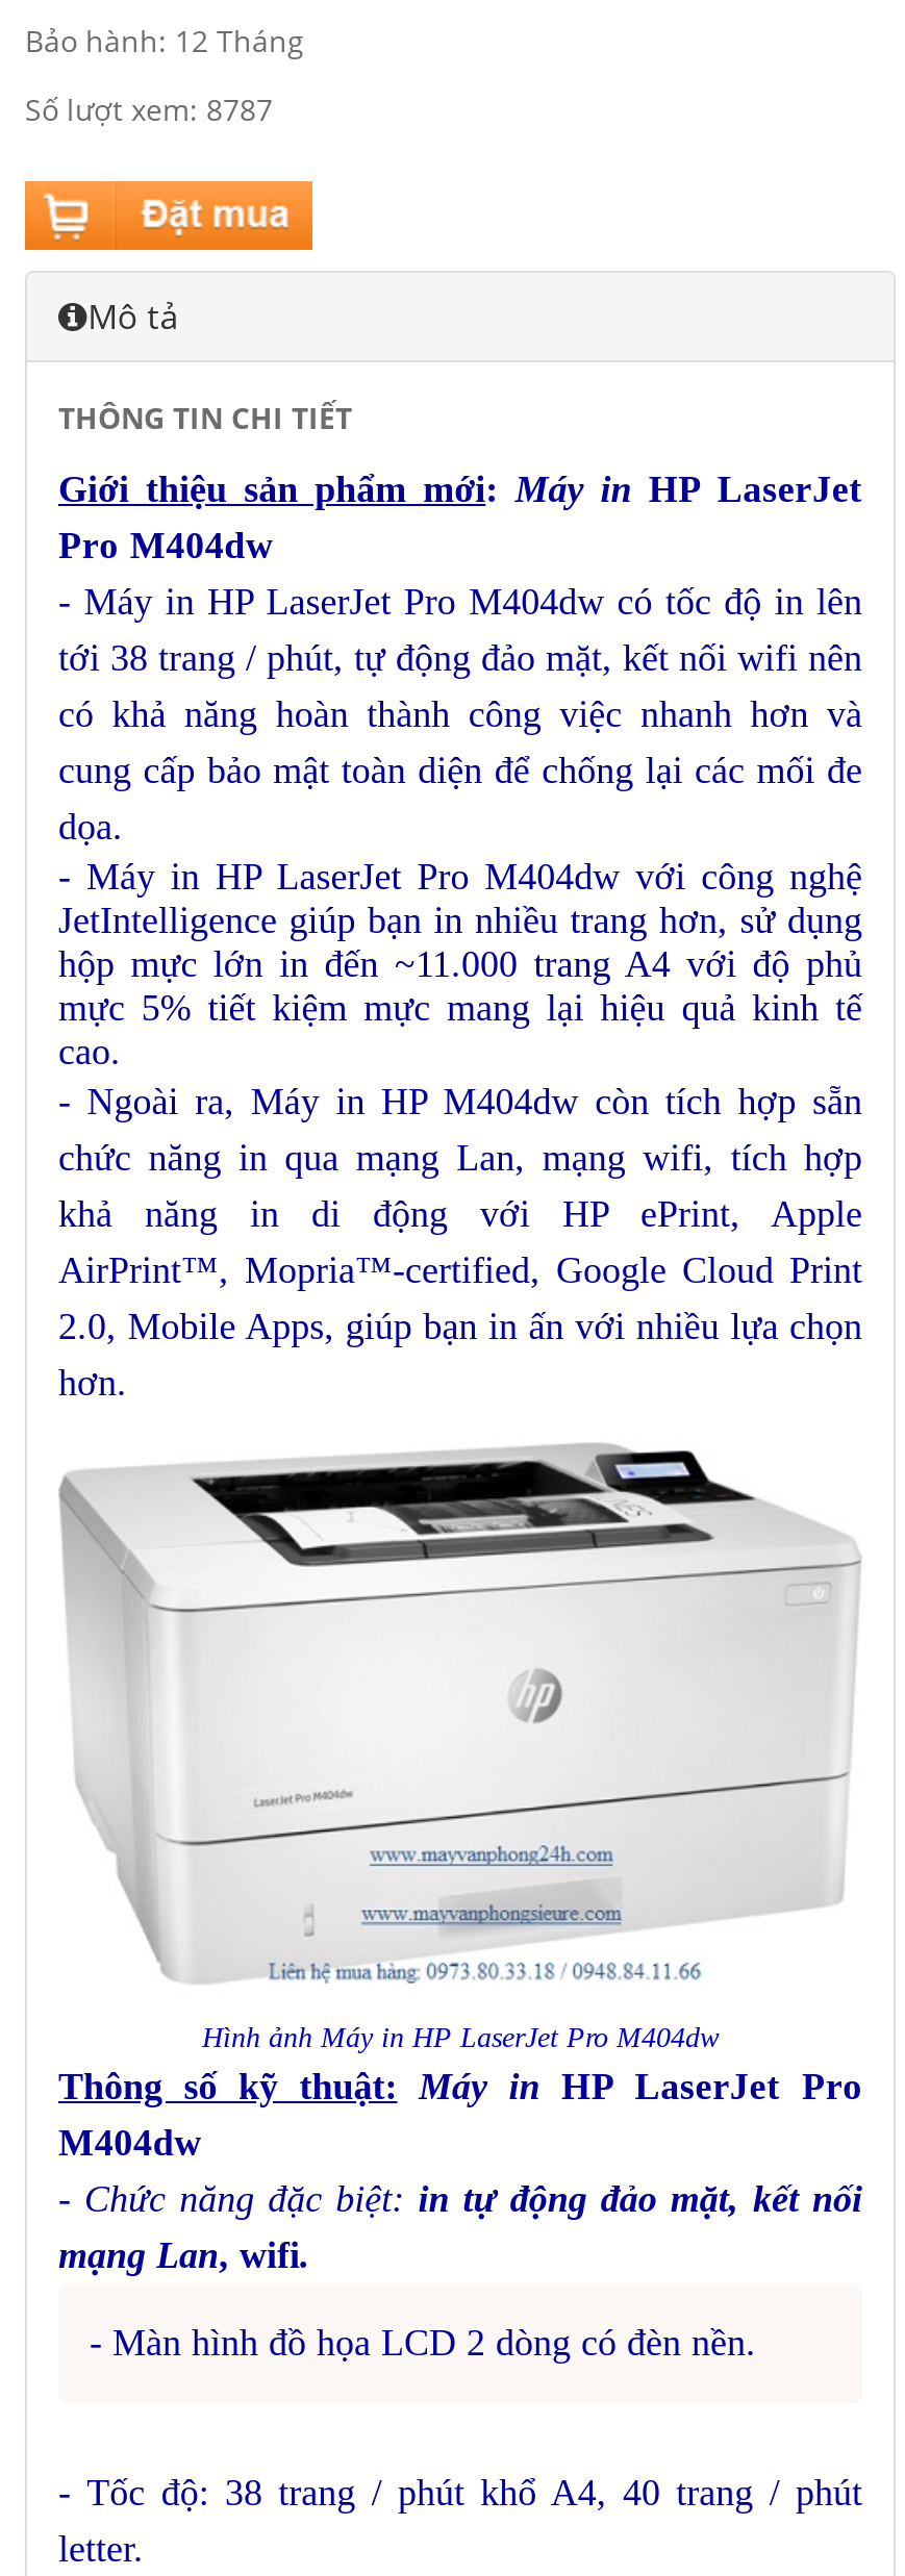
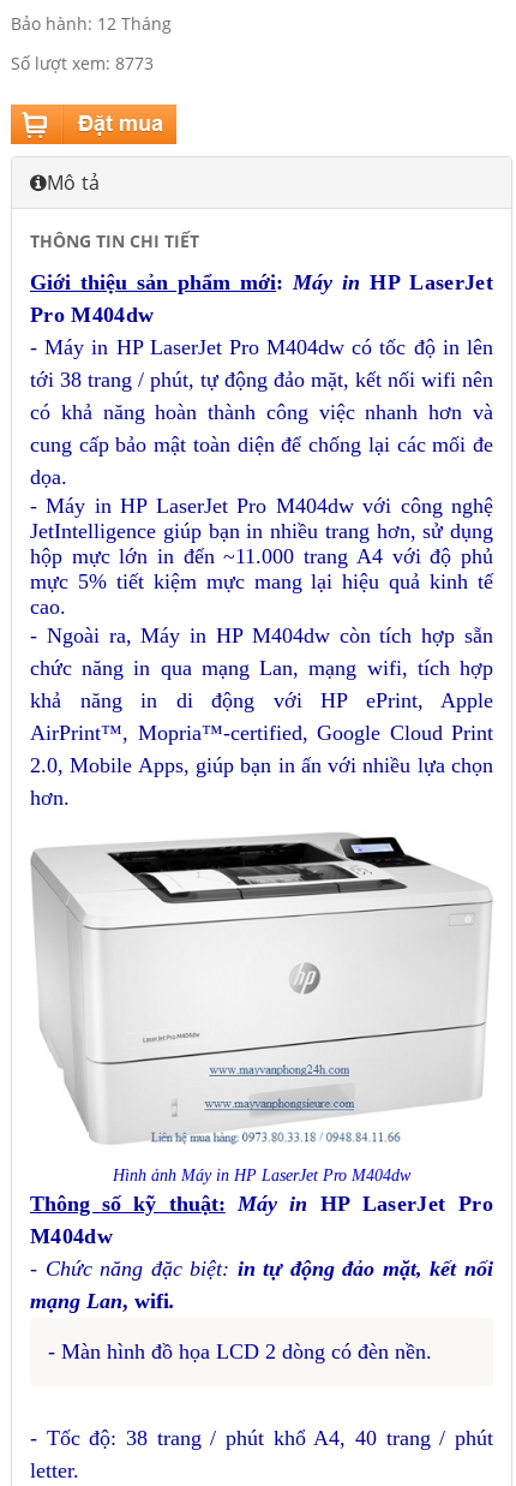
- Số lượt xem: 8787
+ Số lượt xem: 8773
